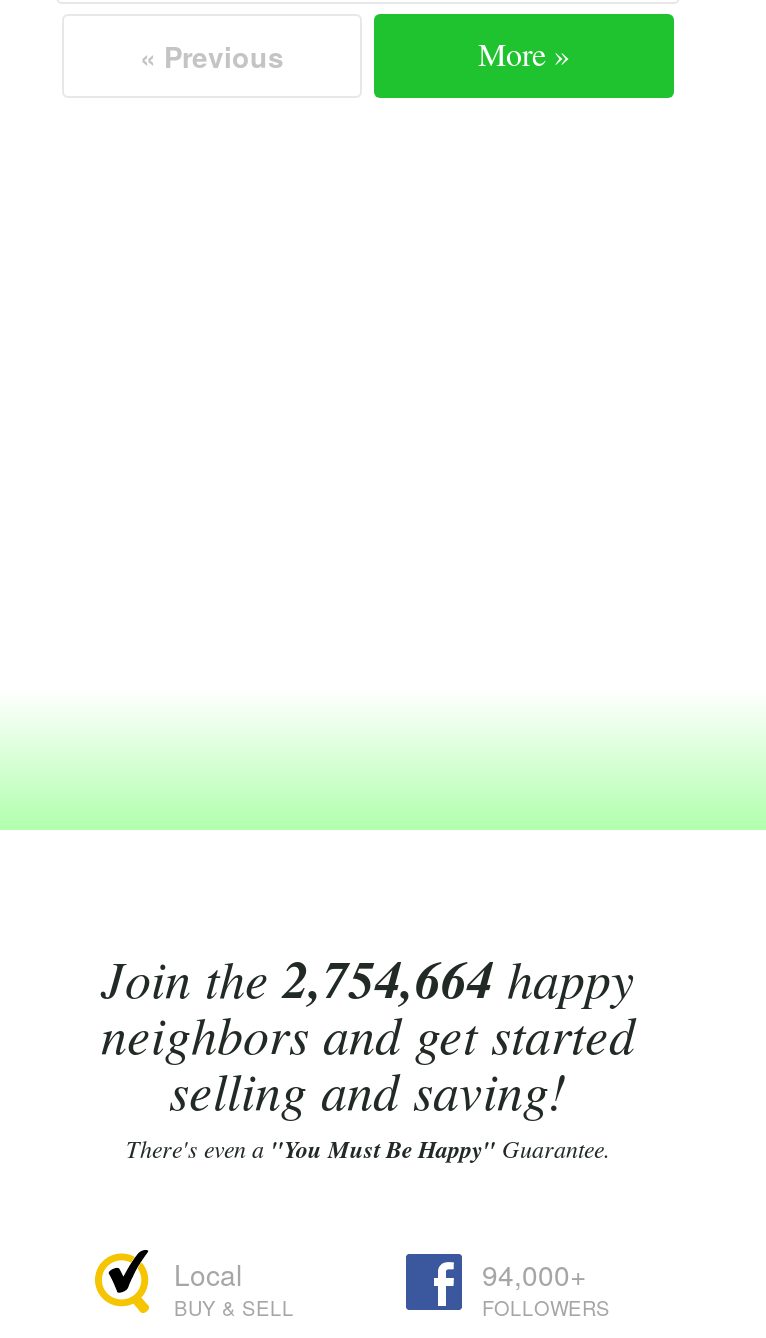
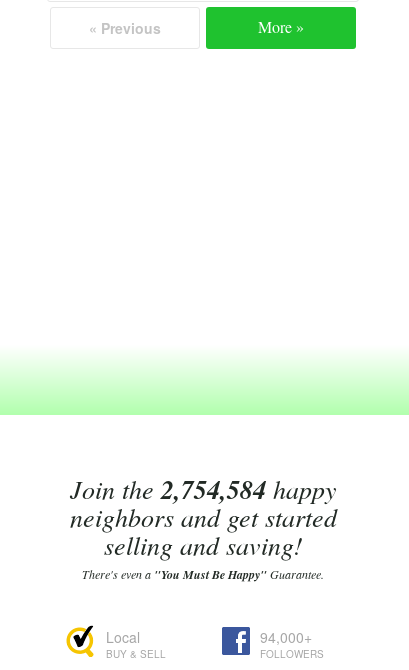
- Join the 2,754,664 happy
+ Join the 2,754,584 happy
